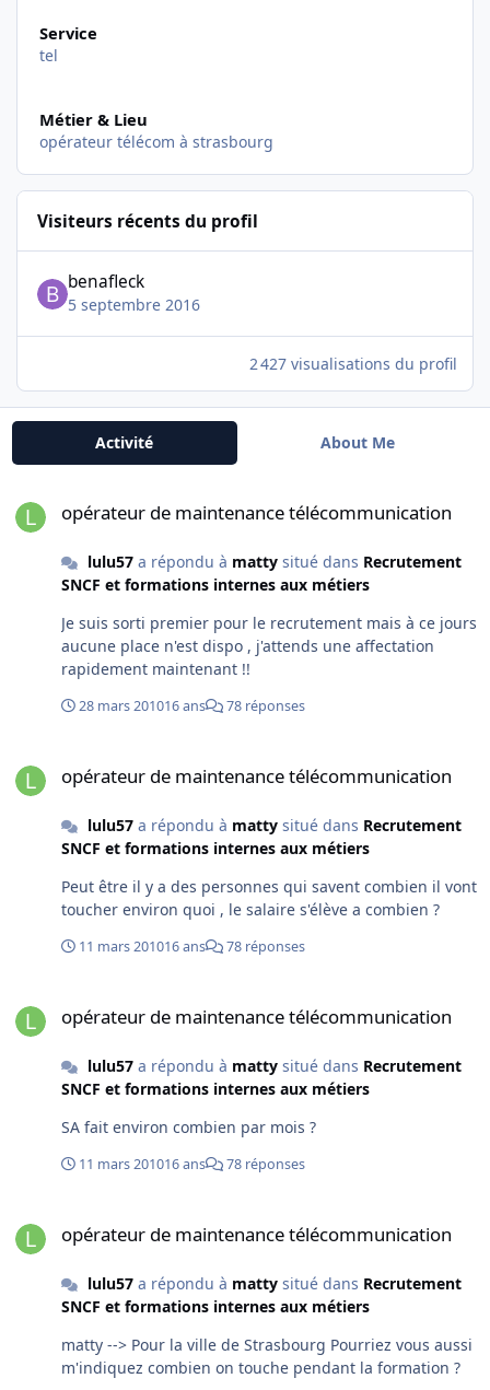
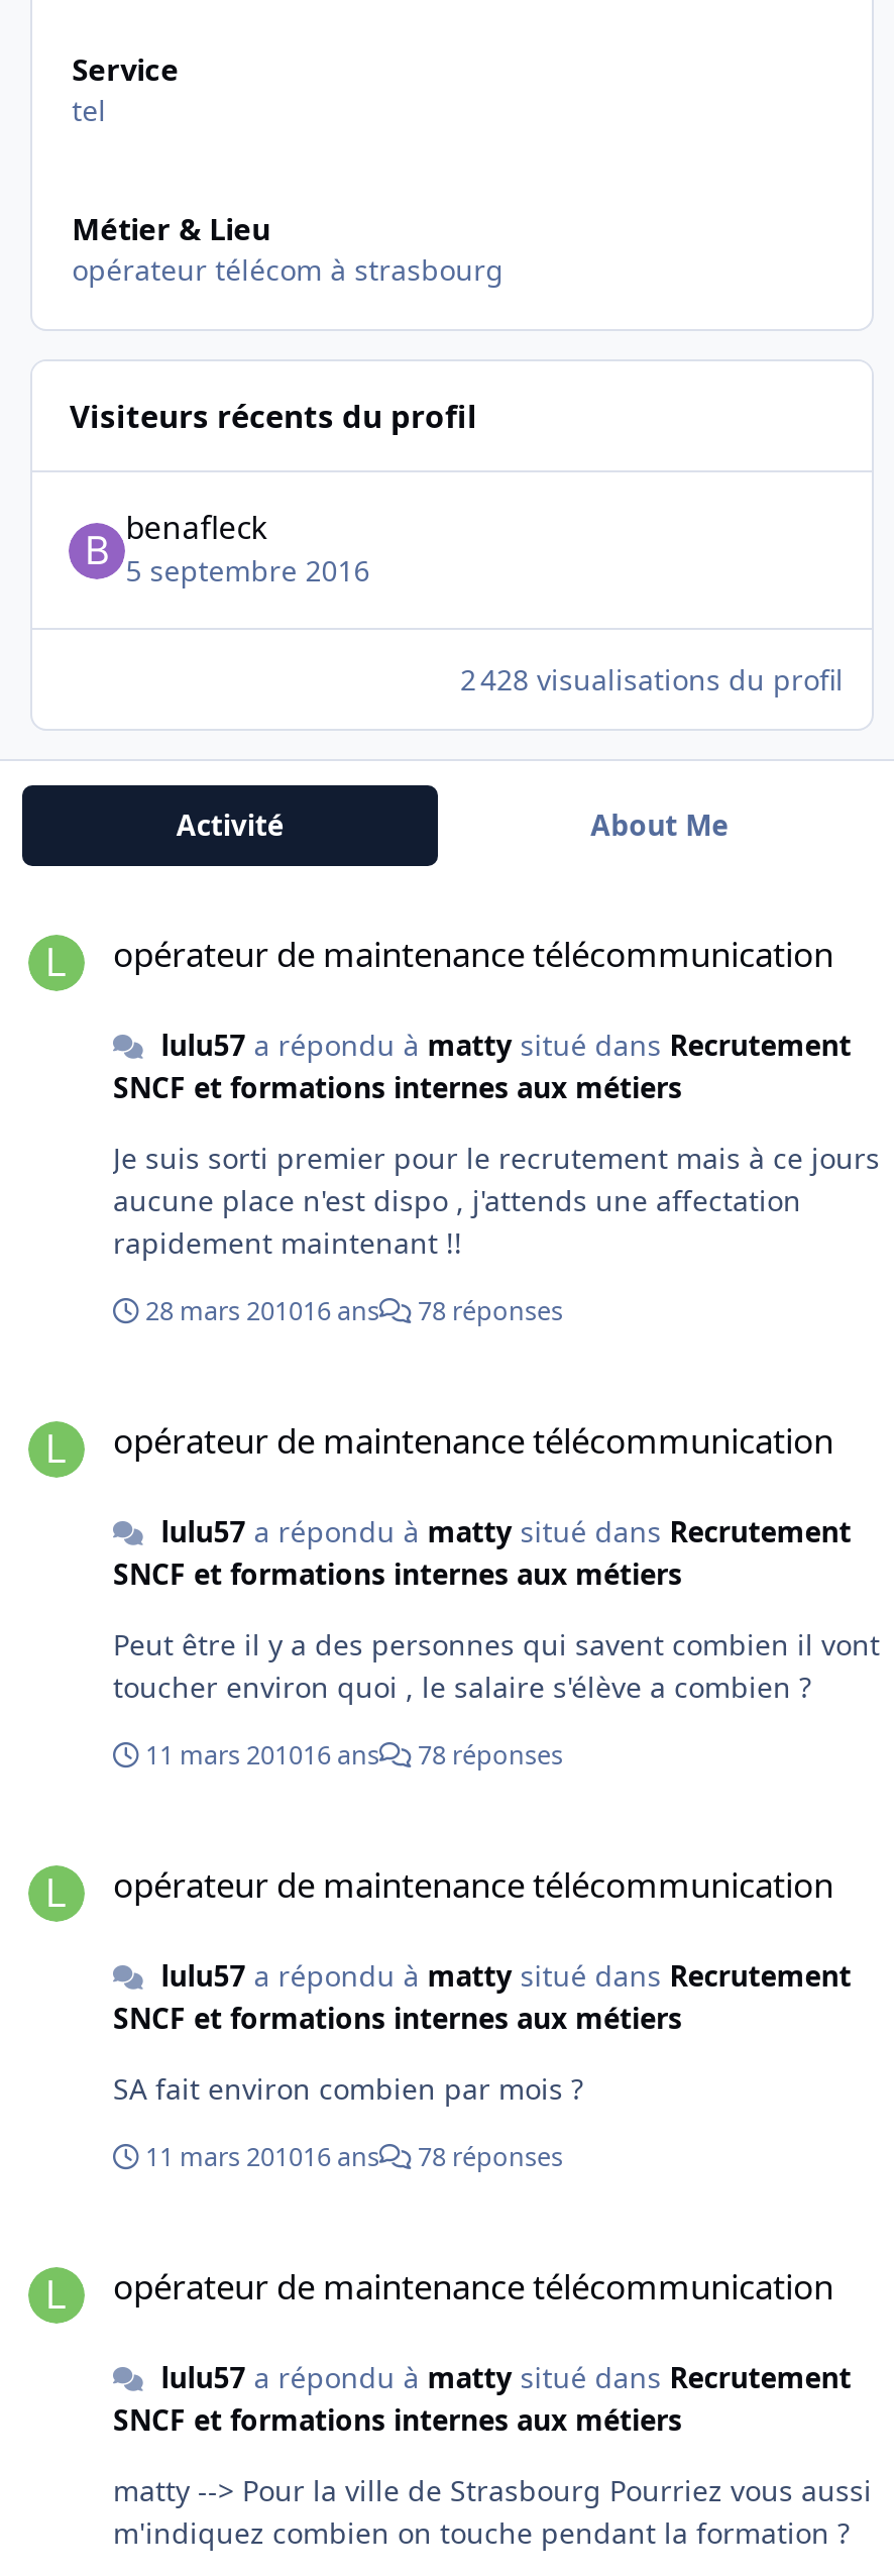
- 2 427 visualisations du profil
+ 2 428 visualisations du profil
